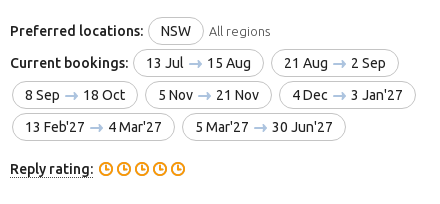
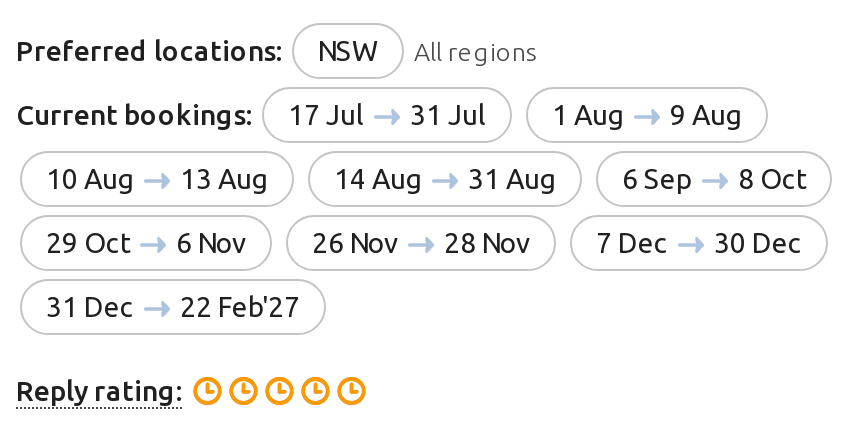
- 13 Jul
- 15 Aug
- 21 Aug
- 2 Sep
- 8 Sep
- 18 Oct
- 5 Nov
- 21 Nov
- 4 Dec
- 3 Jan'27
- 13 Feb'27
- 4 Mar'27
- 5 Mar'27
- 30 Jun'27
+ 17 Jul
+ 31 Jul
+ 1 Aug
+ 9 Aug
+ 10 Aug
+ 13 Aug
+ 14 Aug
+ 31 Aug
+ 6 Sep
+ 8 Oct
+ 29 Oct
+ 6 Nov
+ 26 Nov
+ 28 Nov
+ 7 Dec
+ 30 Dec
+ 31 Dec
+ 22 Feb'27
